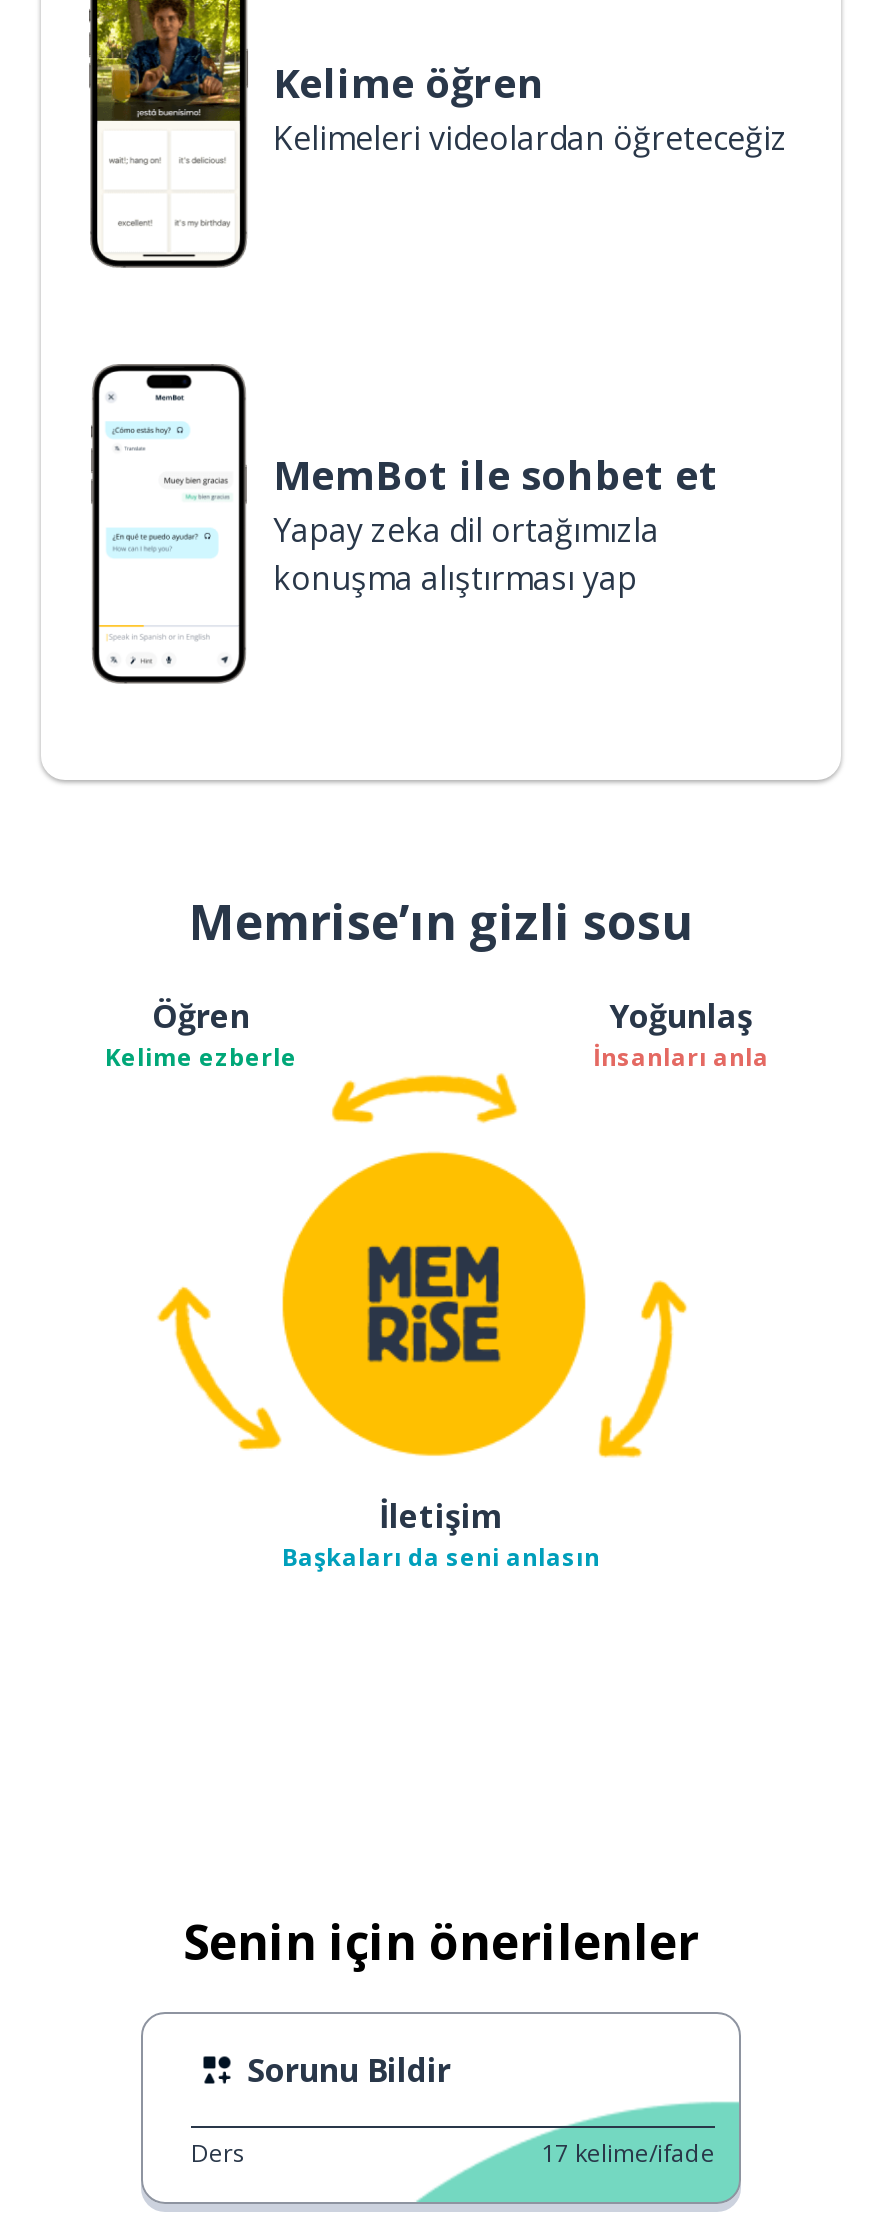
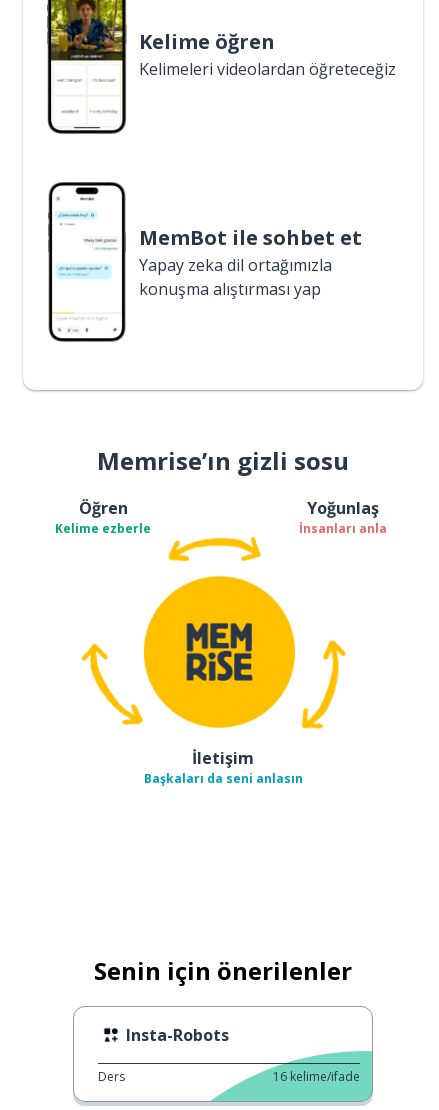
- Sorunu Bildir
+ Insta-Robots

- 17 kelime/ifade
+ 16 kelime/ifade
